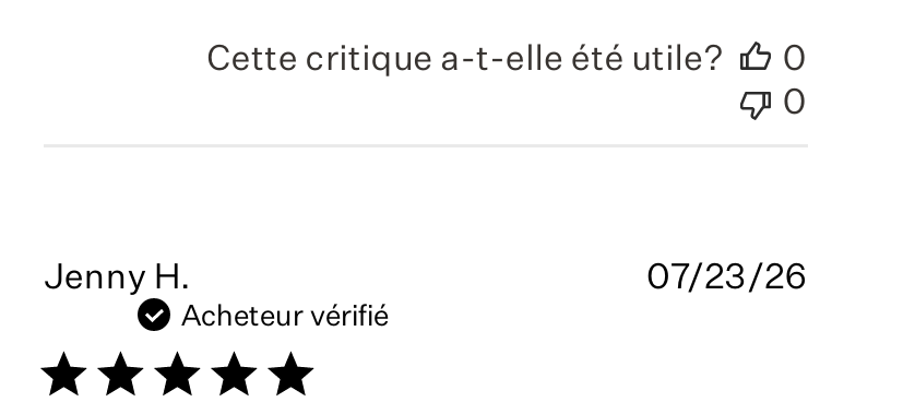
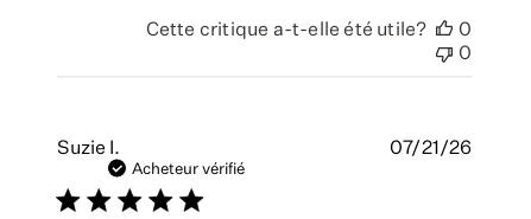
- Jenny H.
+ Suzie I.

- 07/23/26
+ 07/21/26
